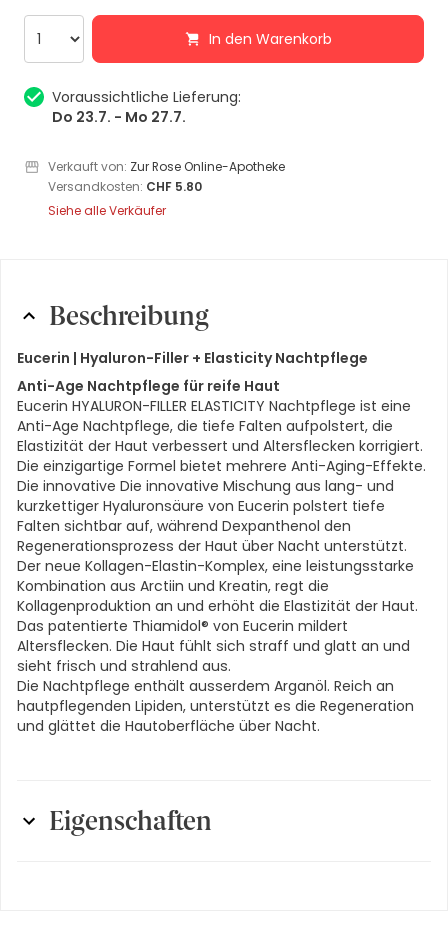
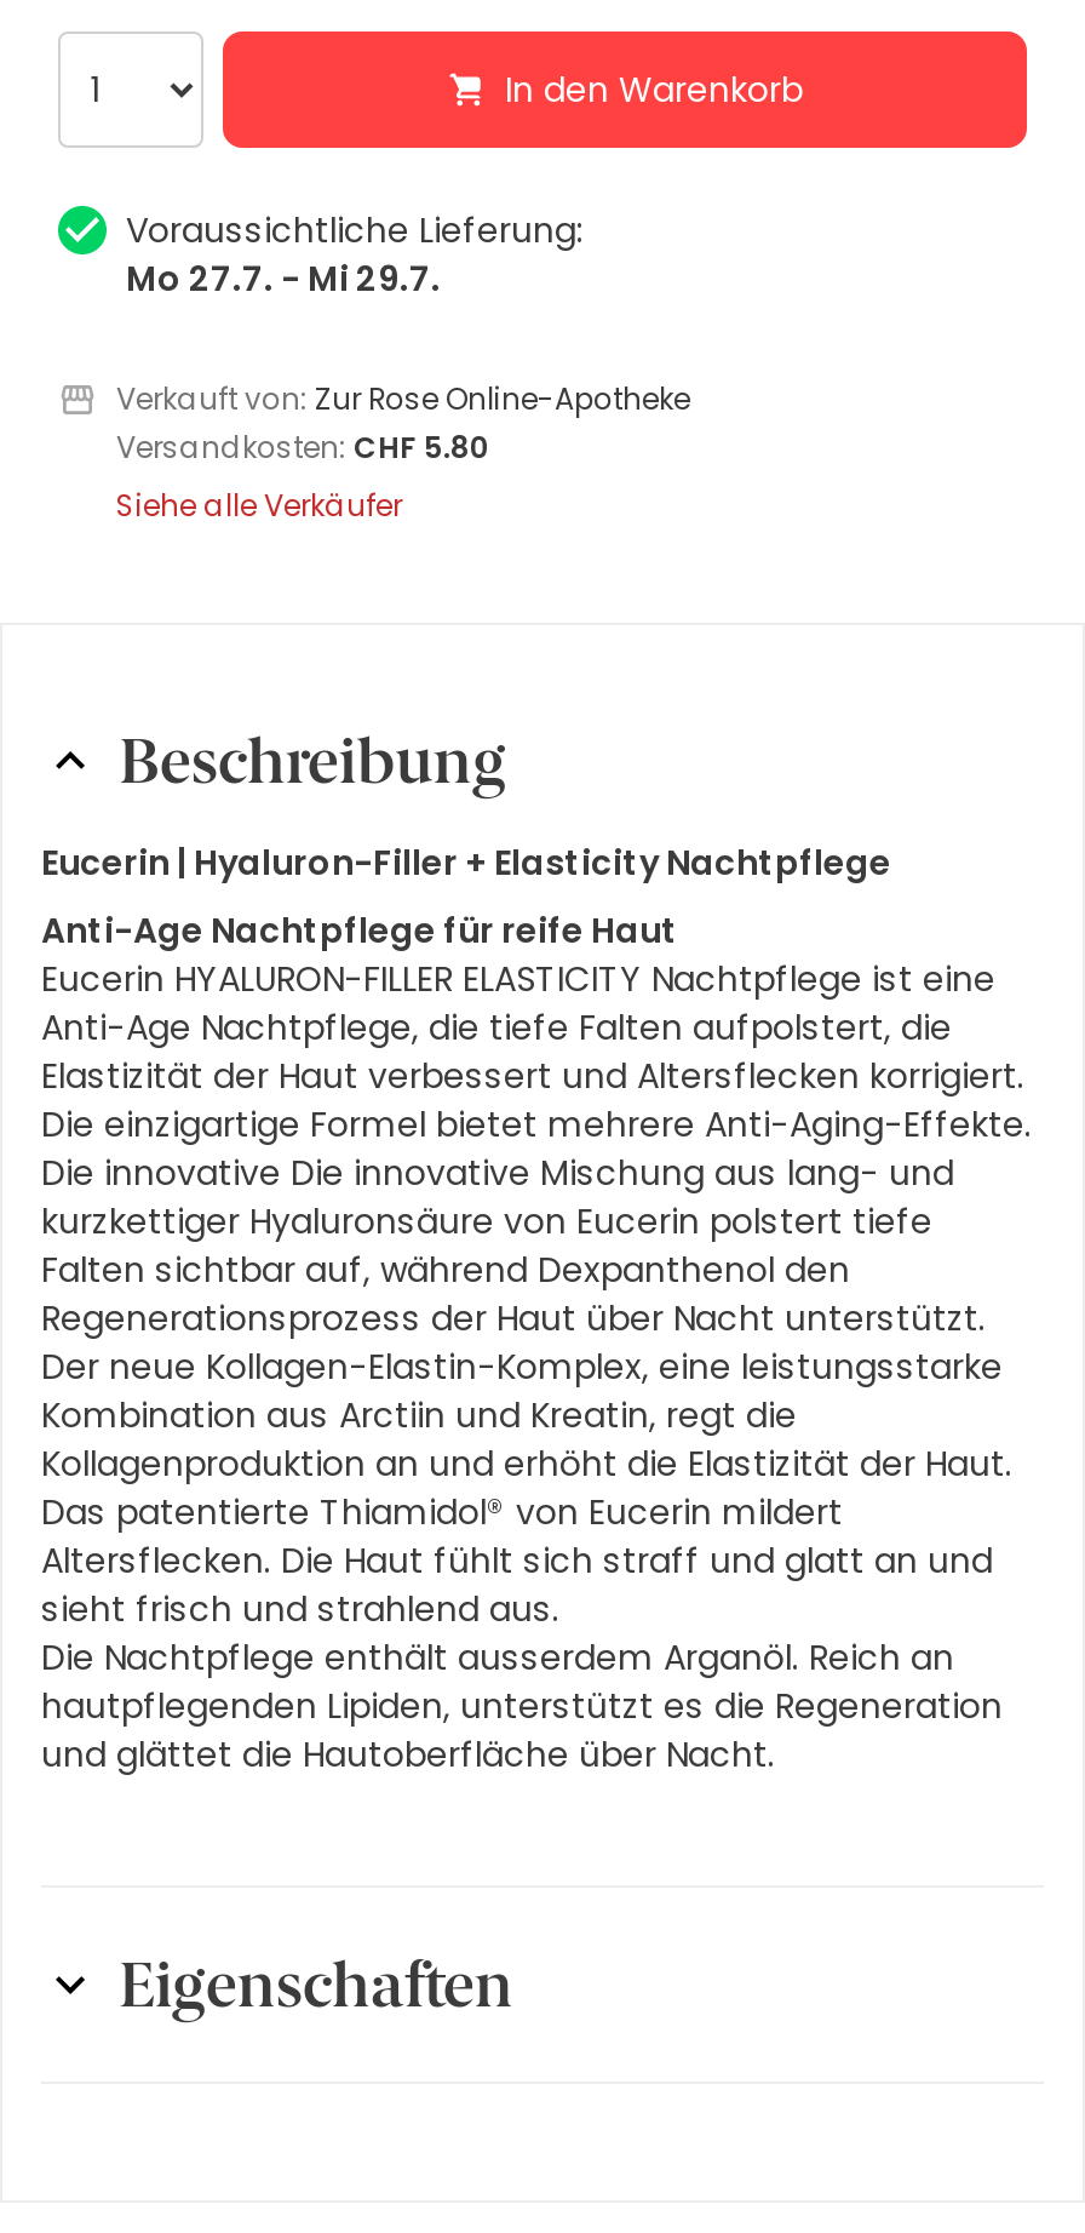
- Do 23.7. - Mo 27.7.
+ Mo 27.7. - Mi 29.7.
